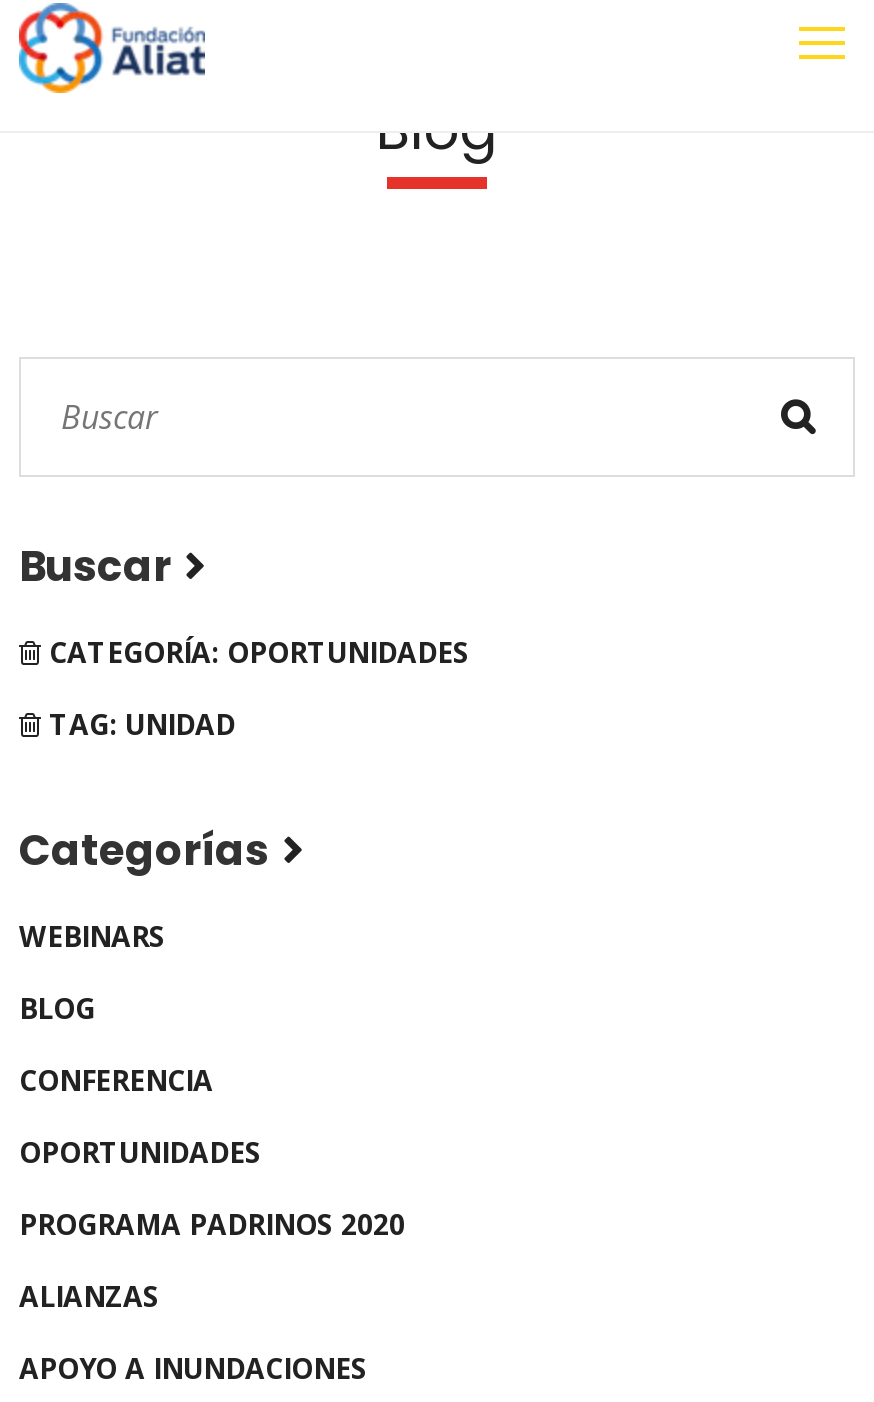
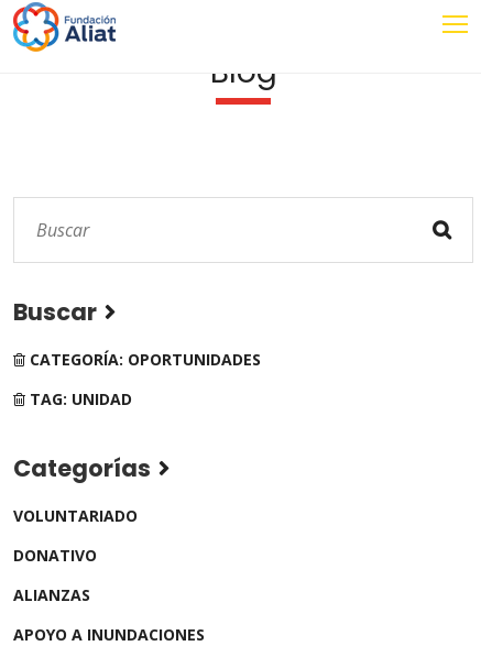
- WEBINARS
- BLOG
- CONFERENCIA
- OPORTUNIDADES
- PROGRAMA PADRINOS 2020
+ VOLUNTARIADO
+ DONATIVO
